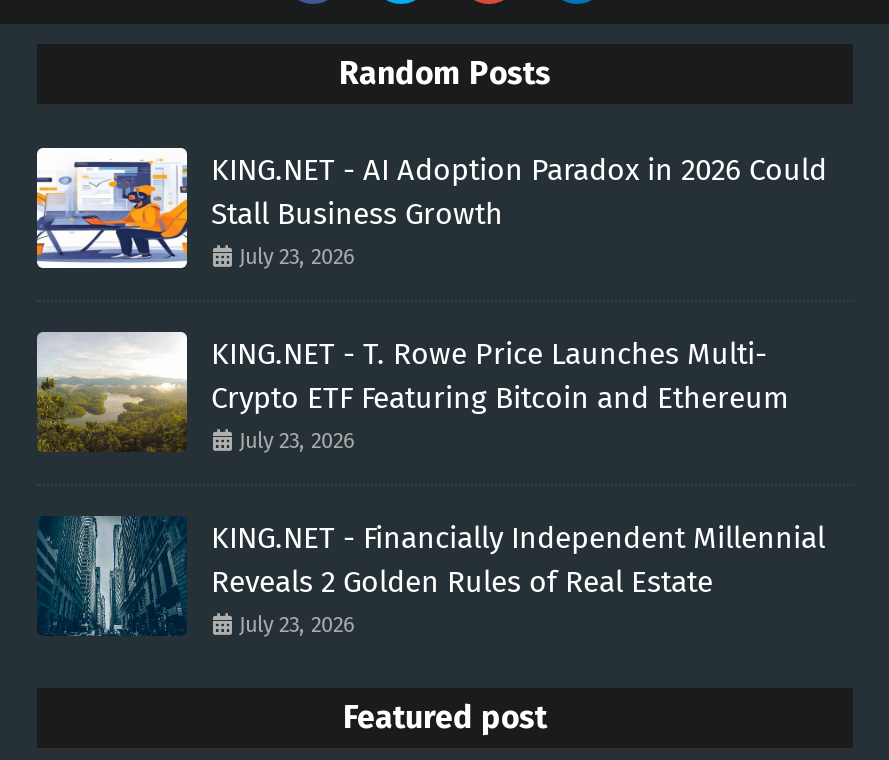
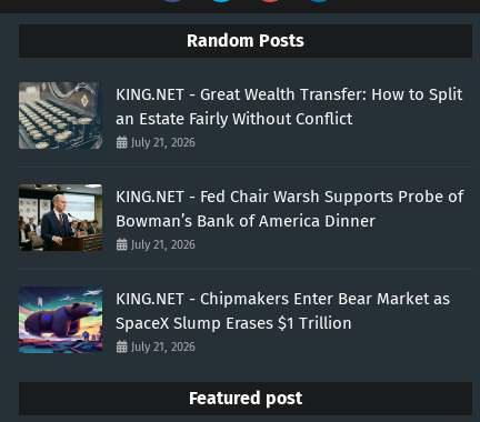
- [image]
- KING.NET - AI Adoption Paradox in 2026 Could
- Stall Business Growth
- July 23, 2026
+ [image]
+ KING.NET - Great Wealth Transfer: How to Split
+ an Estate Fairly Without Conflict
+ July 21, 2026

- [image]
- KING.NET - T. Rowe Price Launches Multi-
- Crypto ETF Featuring Bitcoin and Ethereum
- July 23, 2026
+ [image]
+ KING.NET - Fed Chair Warsh Supports Probe of
+ Bowman’s Bank of America Dinner
+ July 21, 2026

- [image]
- KING.NET - Financially Independent Millennial
- Reveals 2 Golden Rules of Real Estate
- July 23, 2026
+ [image]
+ KING.NET - Chipmakers Enter Bear Market as
+ SpaceX Slump Erases $1 Trillion
+ July 21, 2026
